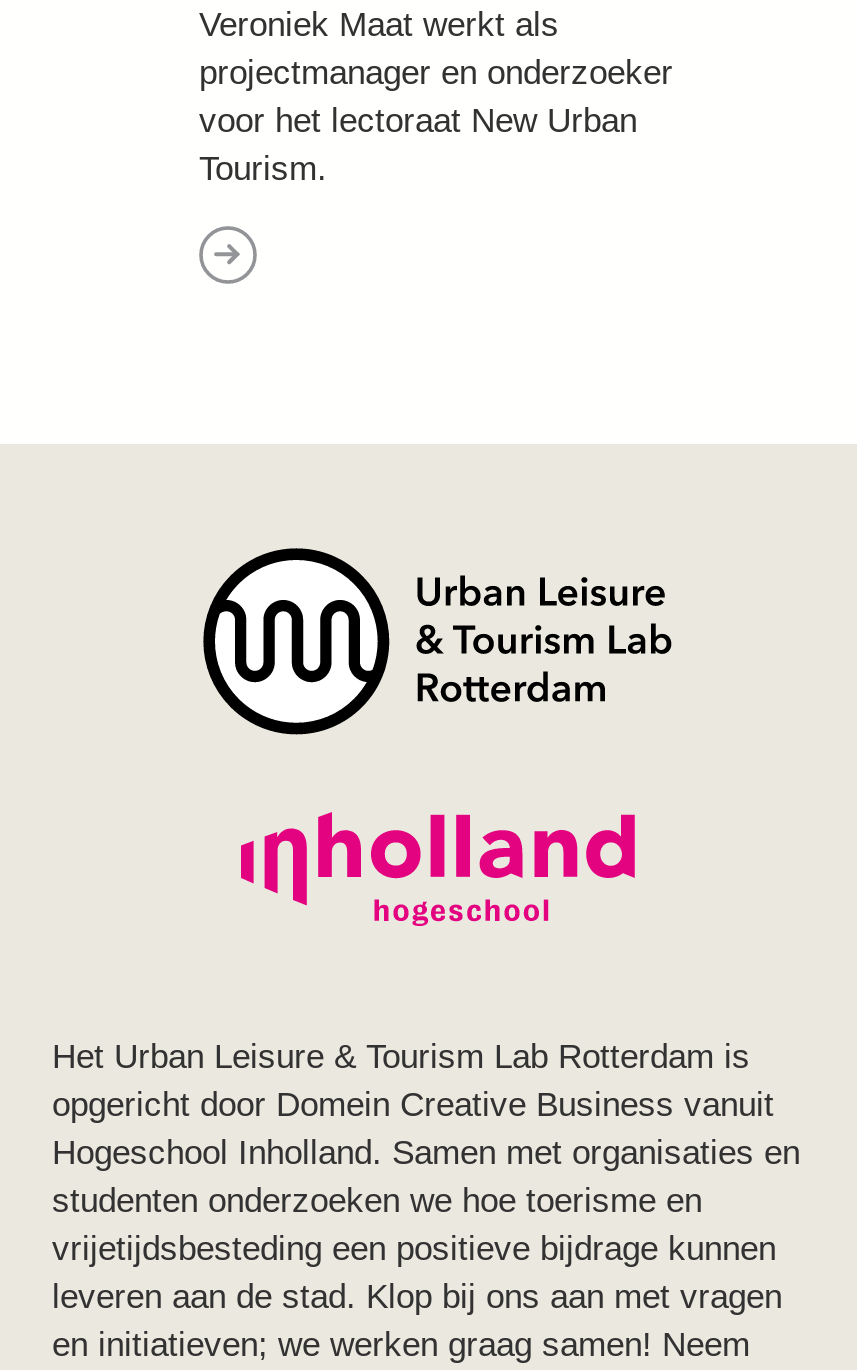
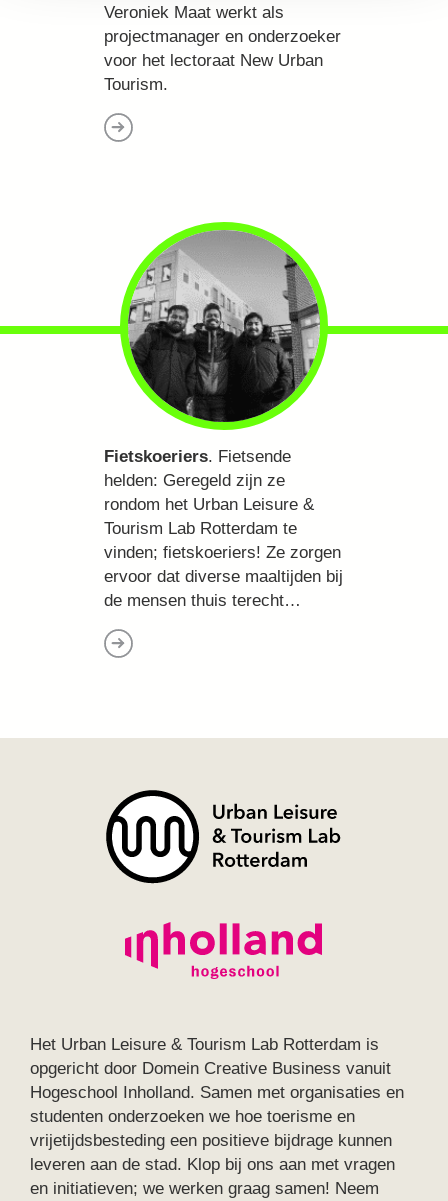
+ [image]
+ Fietskoeriers. Fietsende
+ helden: Geregeld zijn ze
+ rondom het Urban Leisure &
+ Tourism Lab Rotterdam te
+ vinden; fietskoeriers! Ze zorgen
+ ervoor dat diverse maaltijden bij
+ de mensen thuis terecht…
